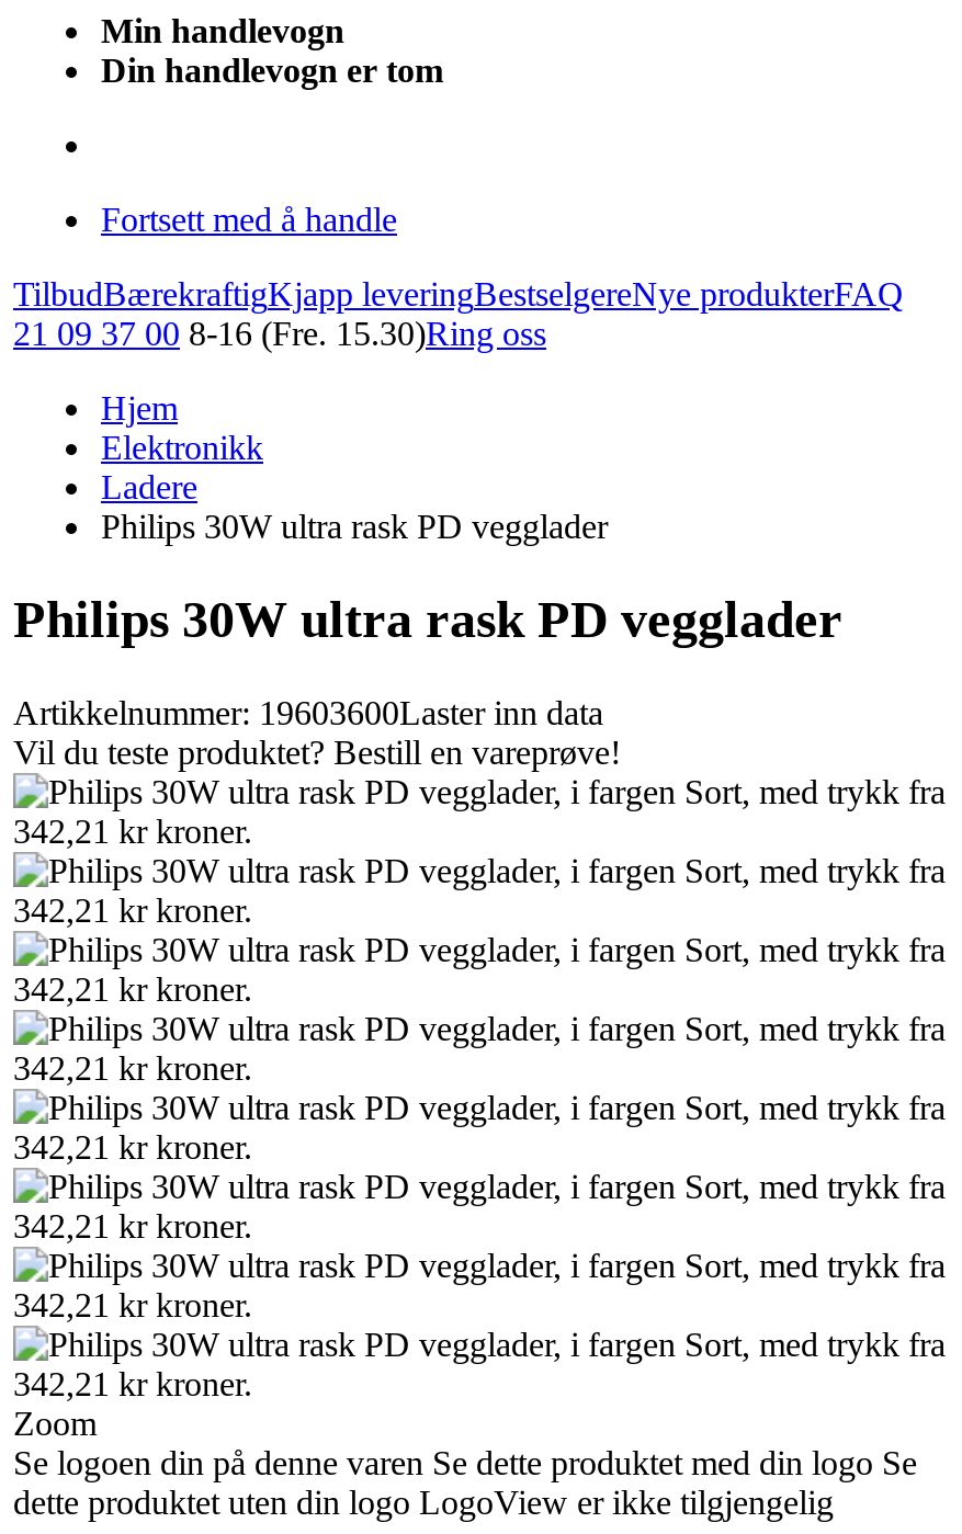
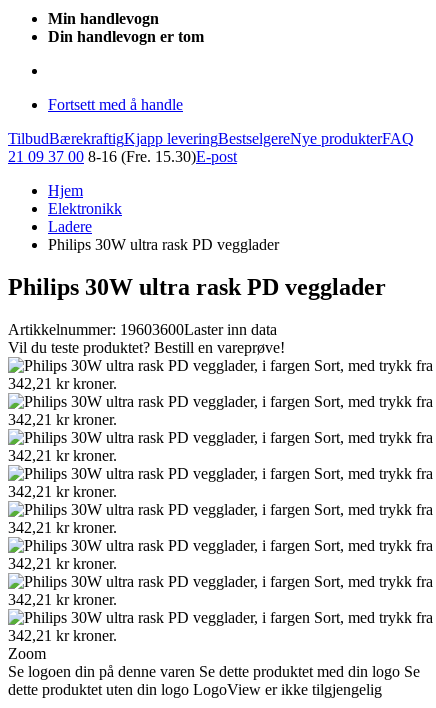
- 21 09 37 00 8-16 (Fre. 15.30)Ring oss
+ 21 09 37 00 8-16 (Fre. 15.30)E-post
